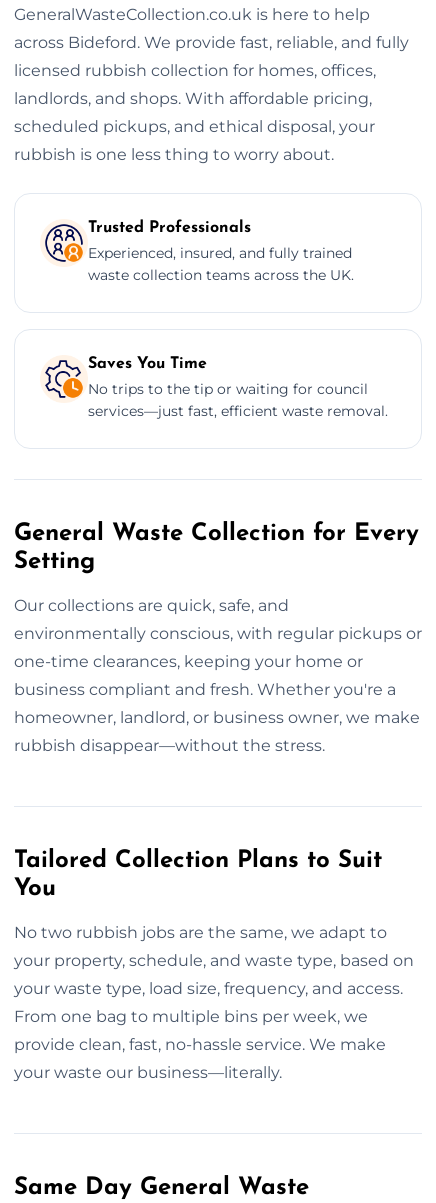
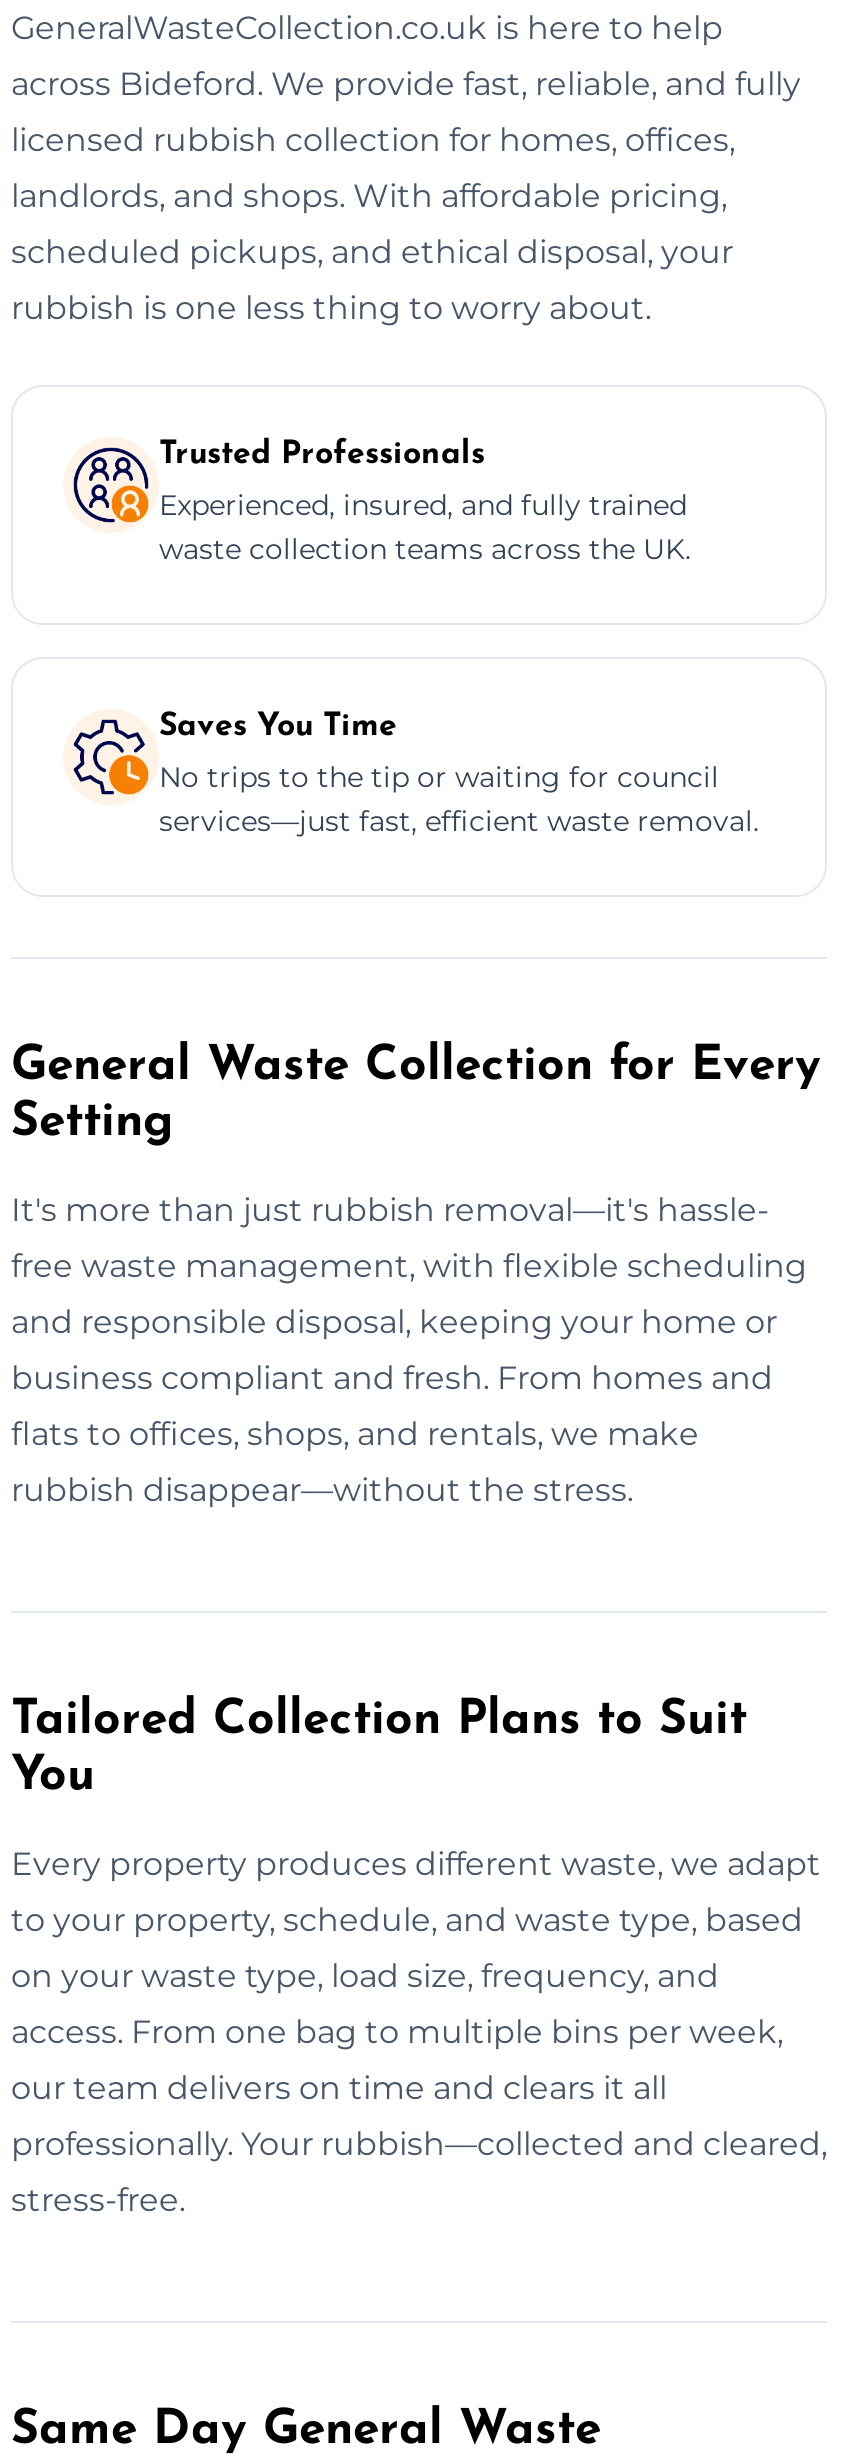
- Our collections are quick, safe, and
+ It's more than just rubbish removal—it's hassle-

- environmentally conscious, with regular pickups or
+ free waste management, with flexible scheduling

- one-time clearances, keeping your home or
+ and responsible disposal, keeping your home or

- business compliant and fresh. Whether you're a
+ business compliant and fresh. From homes and

- homeowner, landlord, or business owner, we make
+ flats to offices, shops, and rentals, we make

- No two rubbish jobs are the same, we adapt to
- your property, schedule, and waste type, based on
- your waste type, load size, frequency, and access.
- From one bag to multiple bins per week, we
- provide clean, fast, no-hassle service. We make
- your waste our business—literally.
+ Every property produces different waste, we adapt
+ to your property, schedule, and waste type, based
+ on your waste type, load size, frequency, and
+ access. From one bag to multiple bins per week,
+ our team delivers on time and clears it all
+ professionally. Your rubbish—collected and cleared,
+ stress-free.
